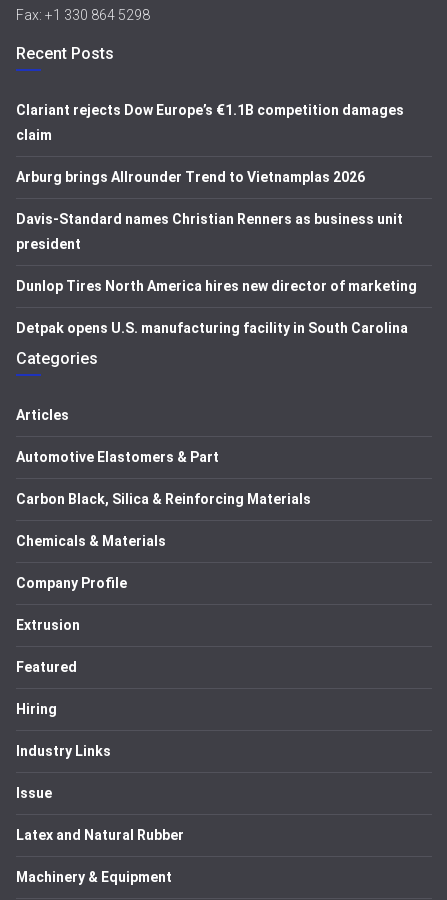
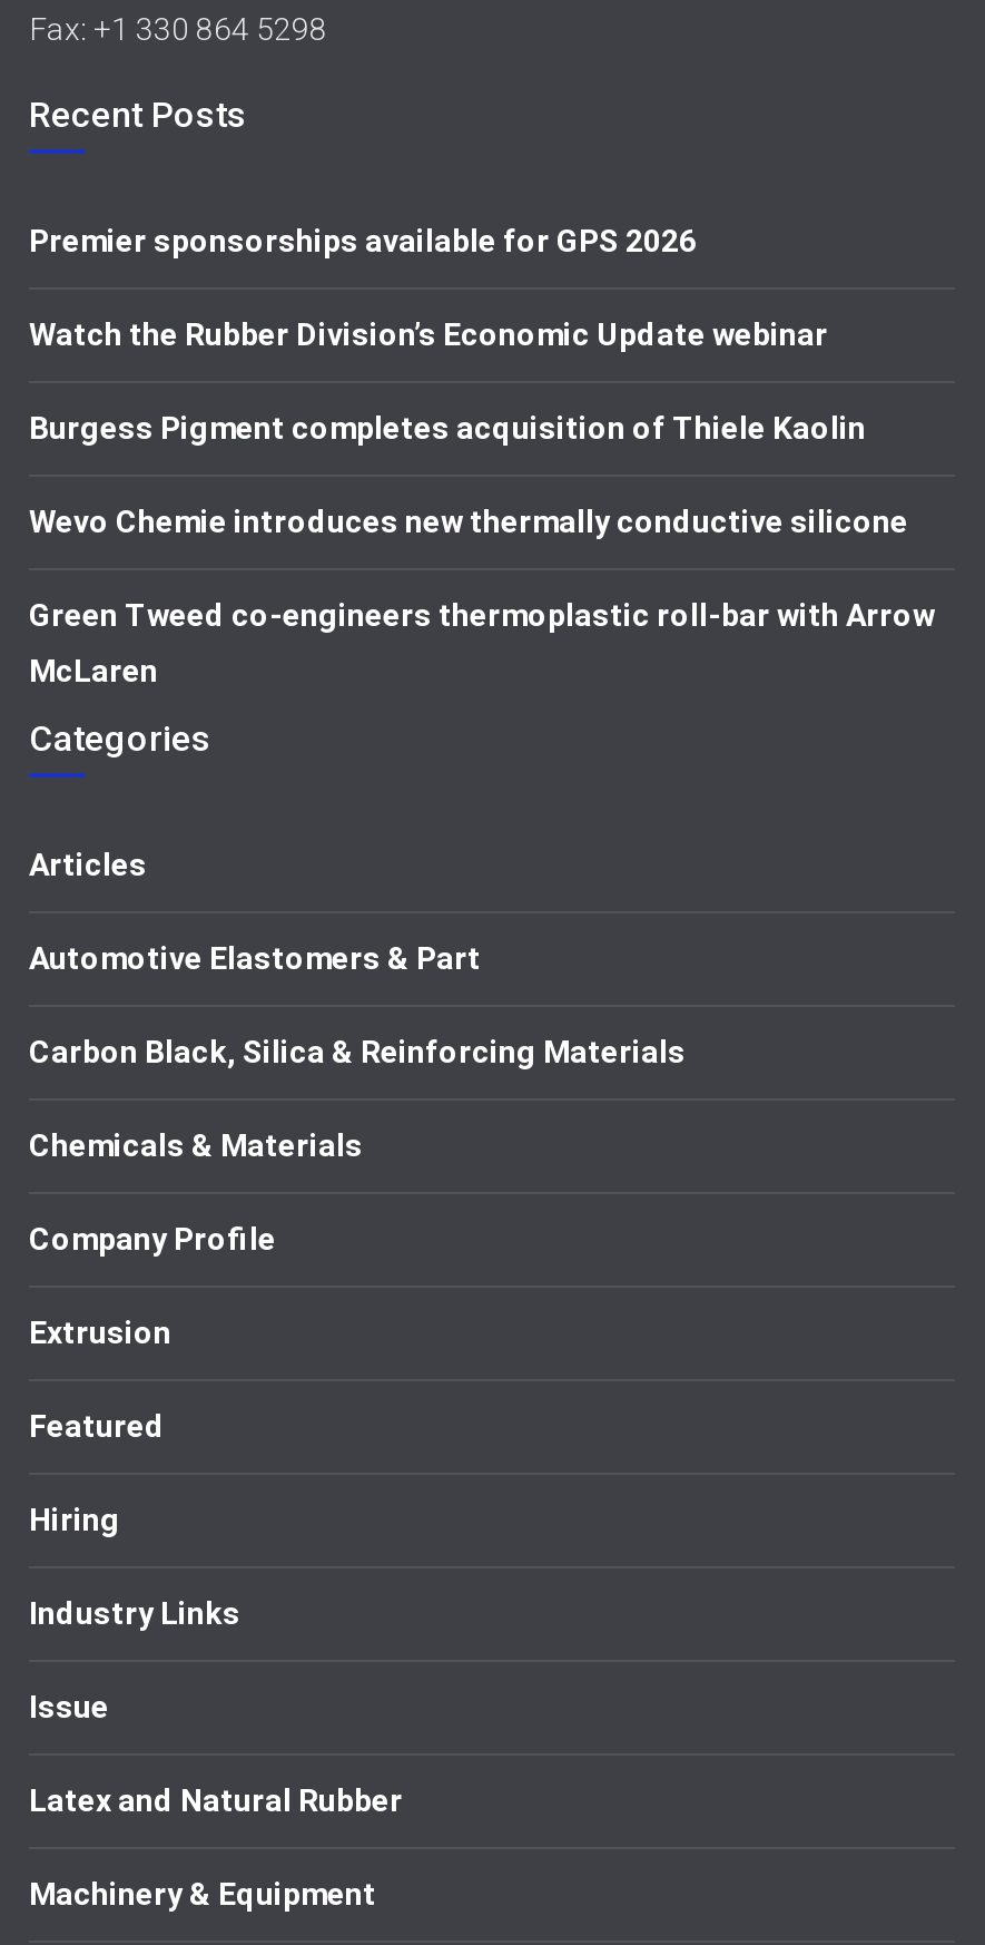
- Clariant rejects Dow Europe’s €1.1B competition damages
- claim
- Arburg brings Allrounder Trend to Vietnamplas 2026
- Davis-Standard names Christian Renners as business unit
- president
- Dunlop Tires North America hires new director of marketing
- Detpak opens U.S. manufacturing facility in South Carolina
+ Premier sponsorships available for GPS 2026
+ Watch the Rubber Division’s Economic Update webinar
+ Burgess Pigment completes acquisition of Thiele Kaolin
+ Wevo Chemie introduces new thermally conductive silicone
+ Green Tweed co-engineers thermoplastic roll-bar with Arrow
+ McLaren
